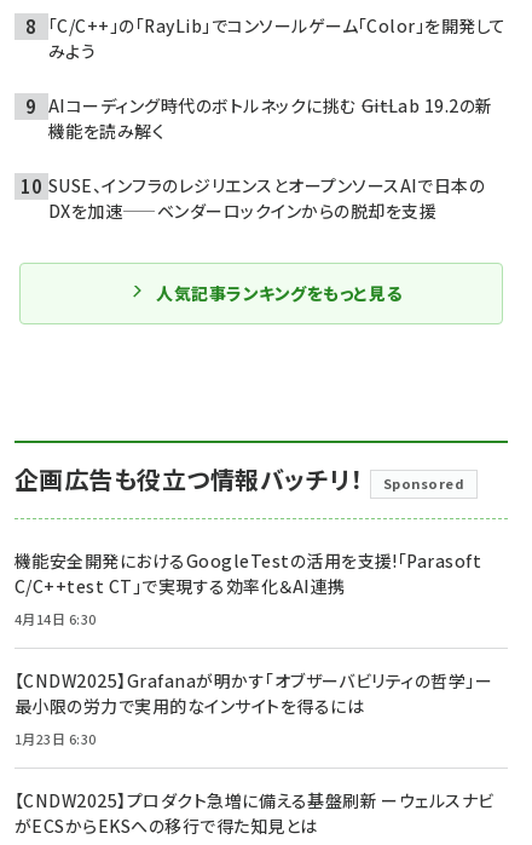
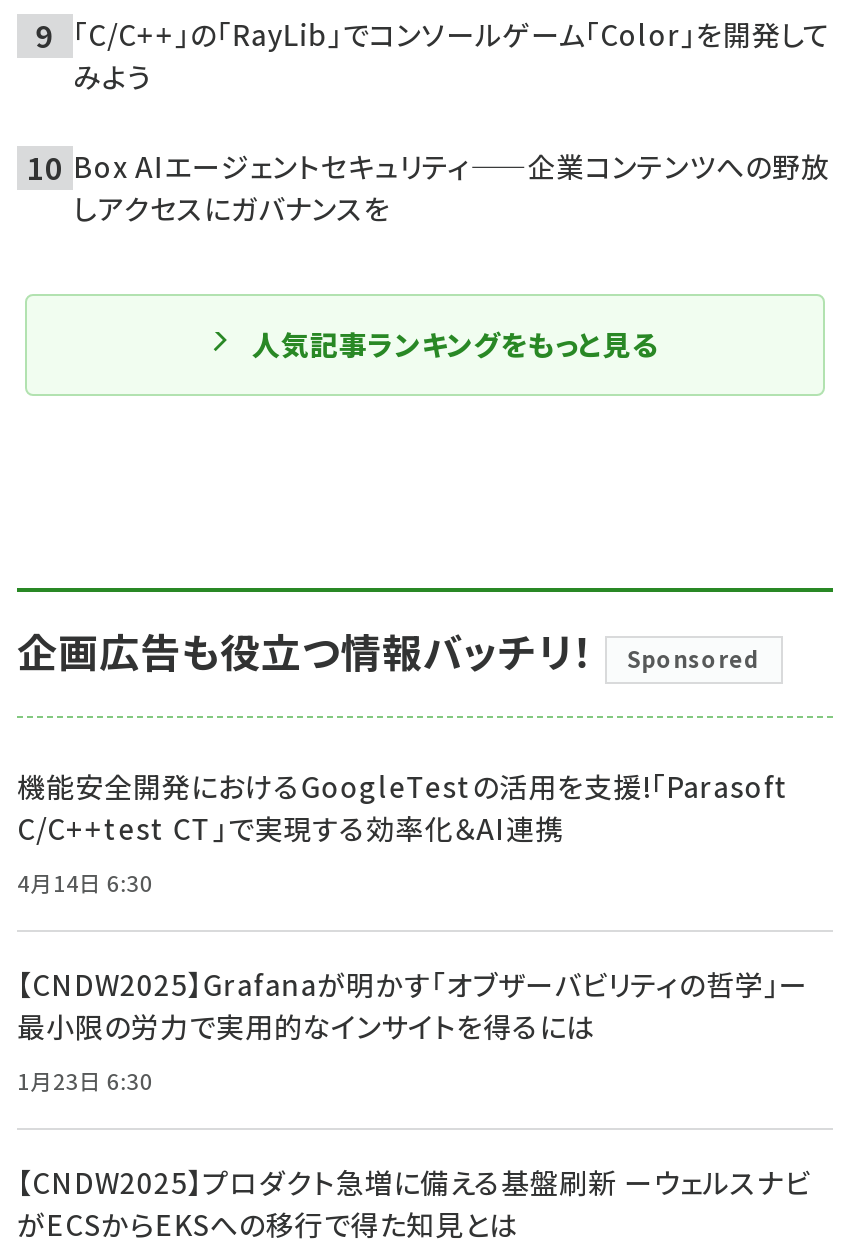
- AIコーディング時代のボトルネックに挑む ――GitLab 19.2の新
- 機能を読み解く
- SUSE、インフラのレジリエンスとオープンソースAIで日本の
- DXを加速——ベンダーロックインからの脱却を支援
+ Box AIエージェントセキュリティ——企業コンテンツへの野放
+ しアクセスにガバナンスを
